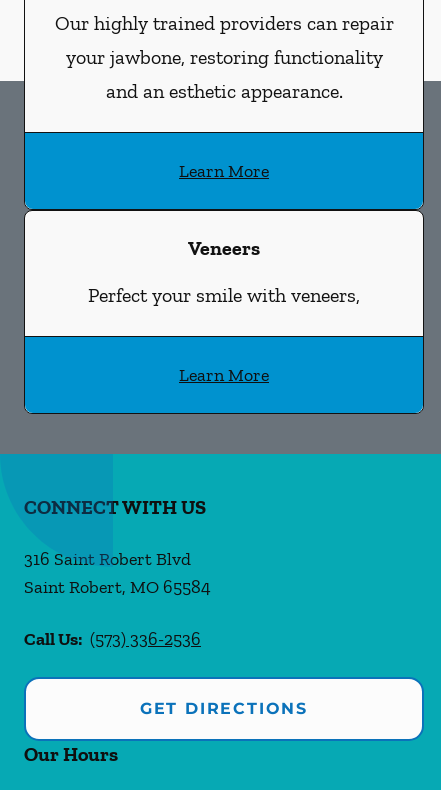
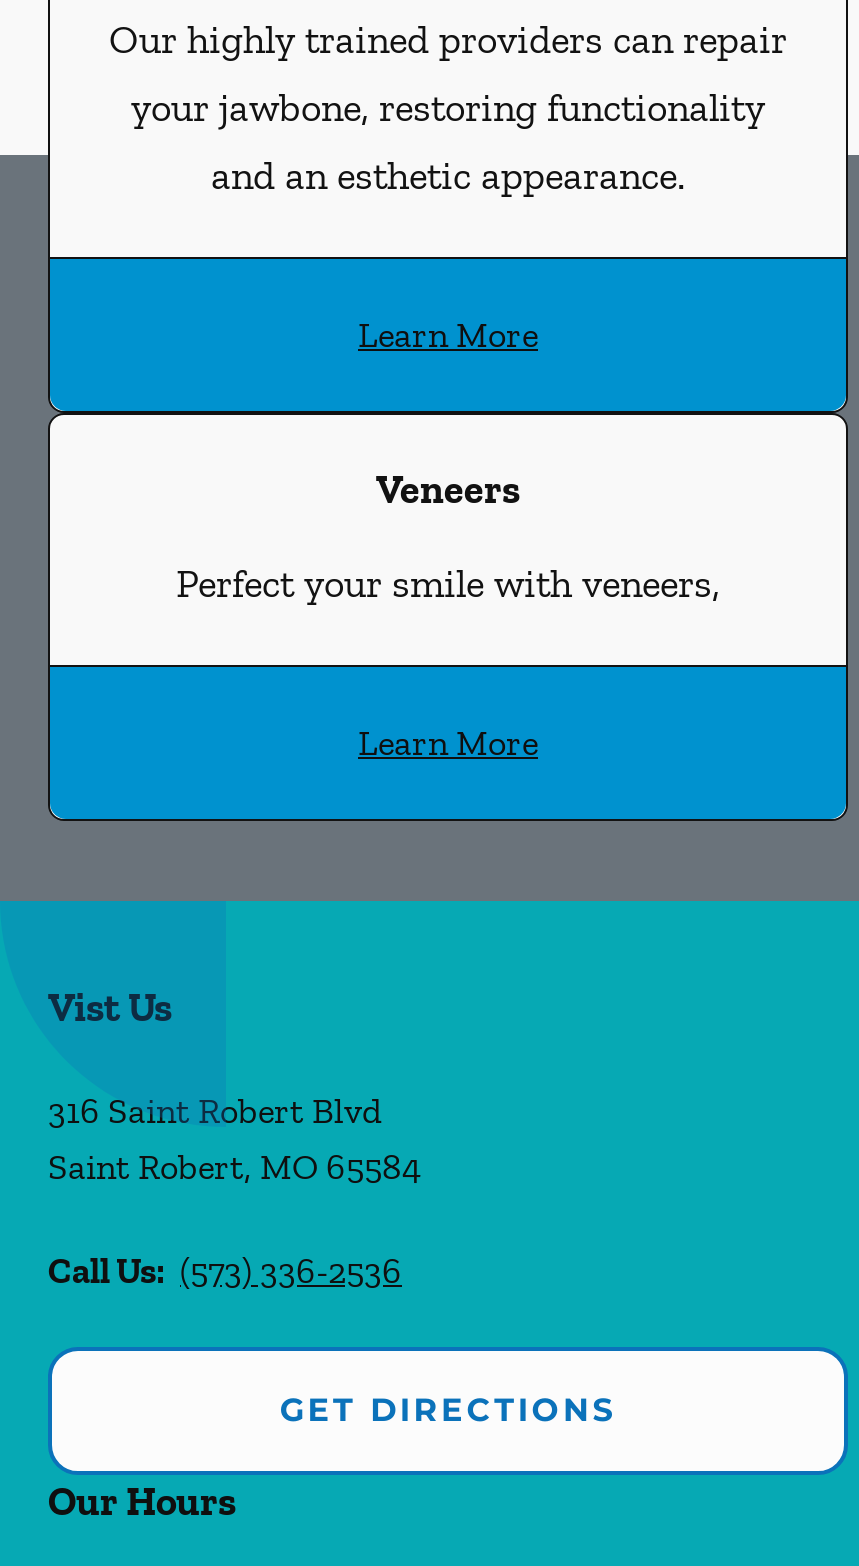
- CONNECT WITH US
+ Vist Us
